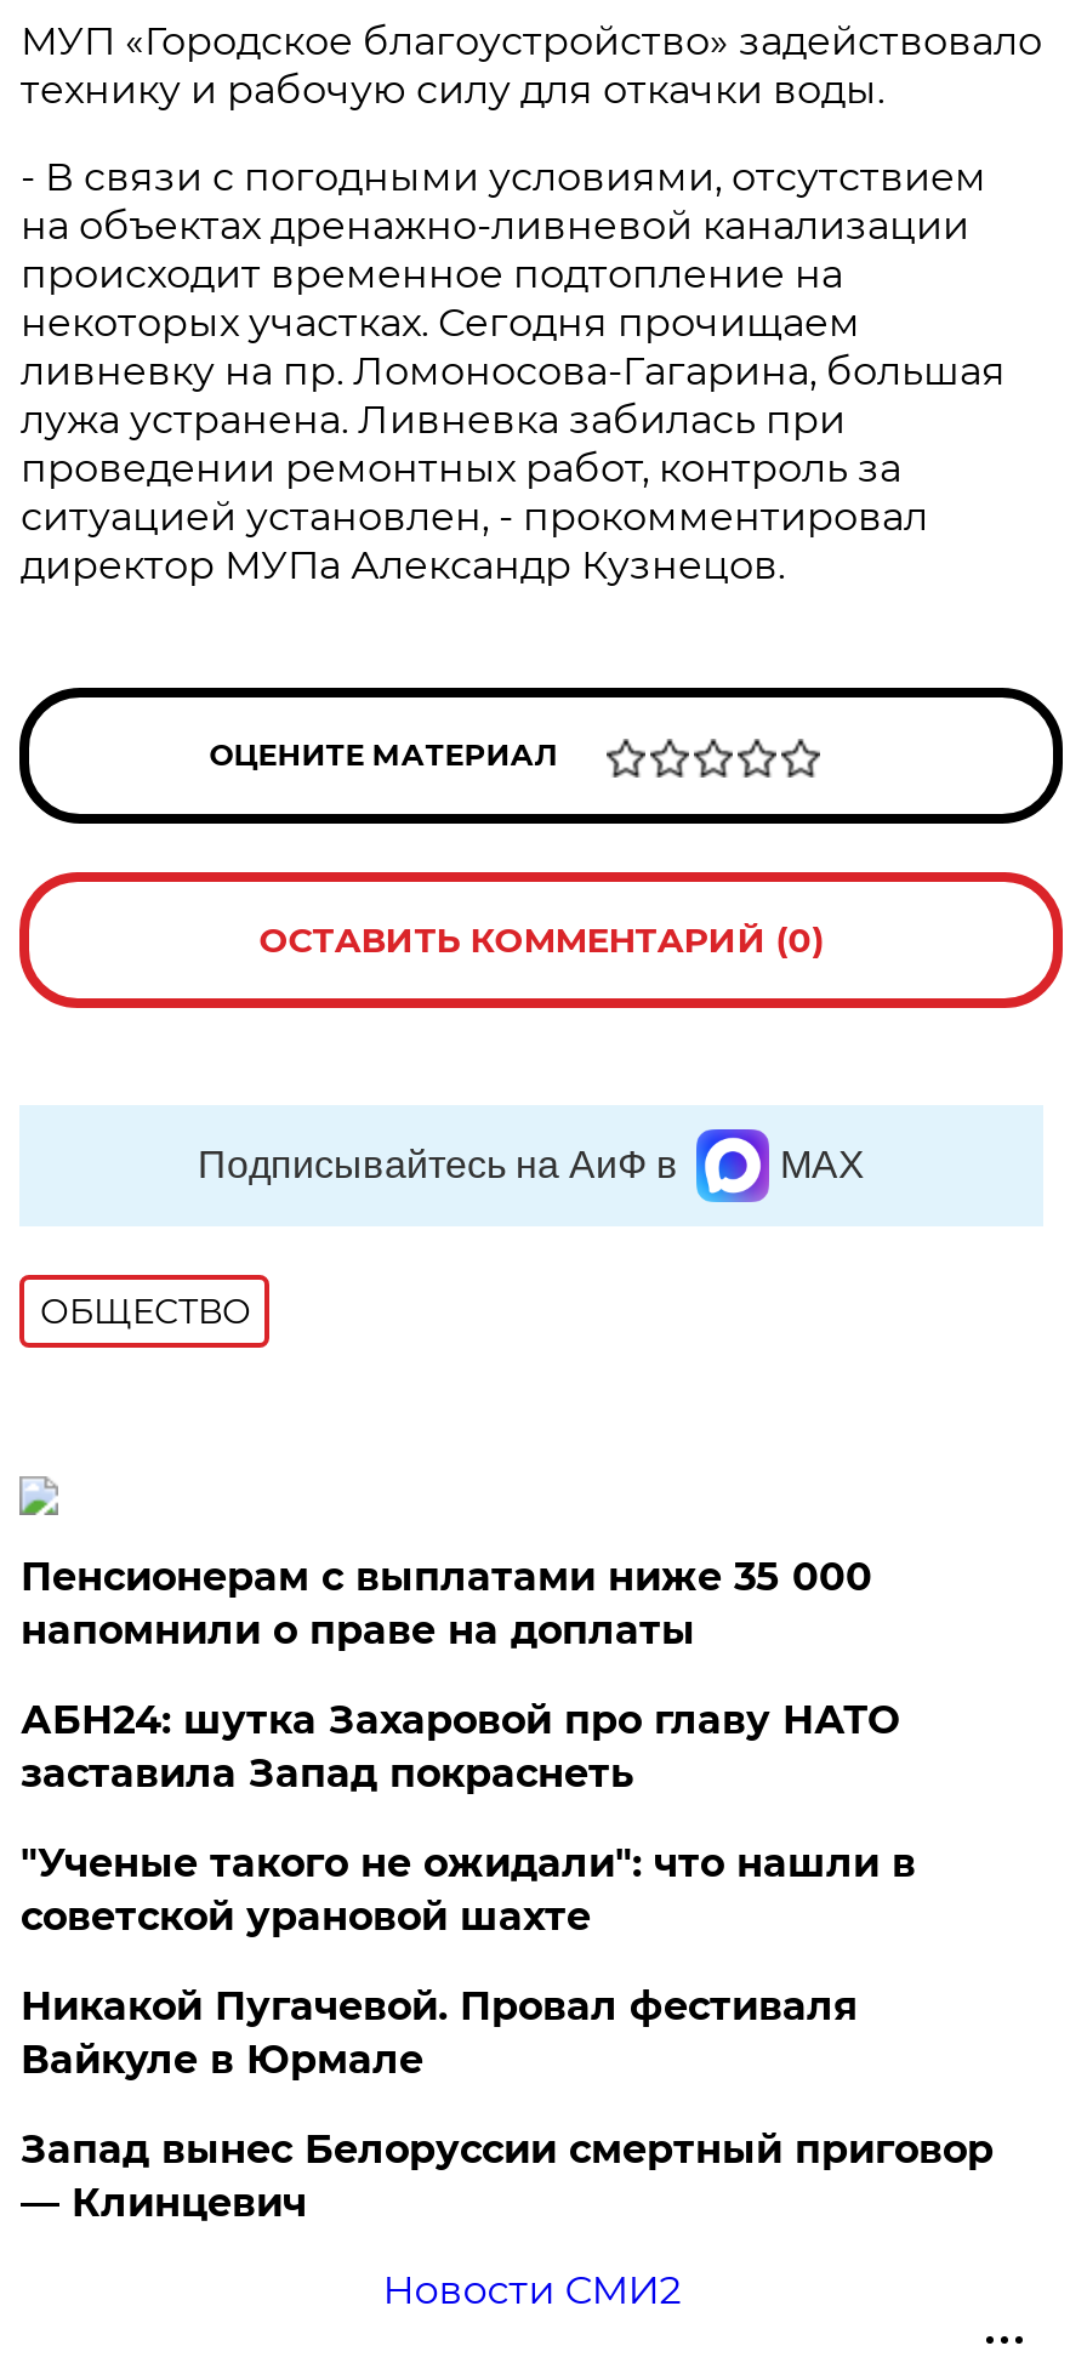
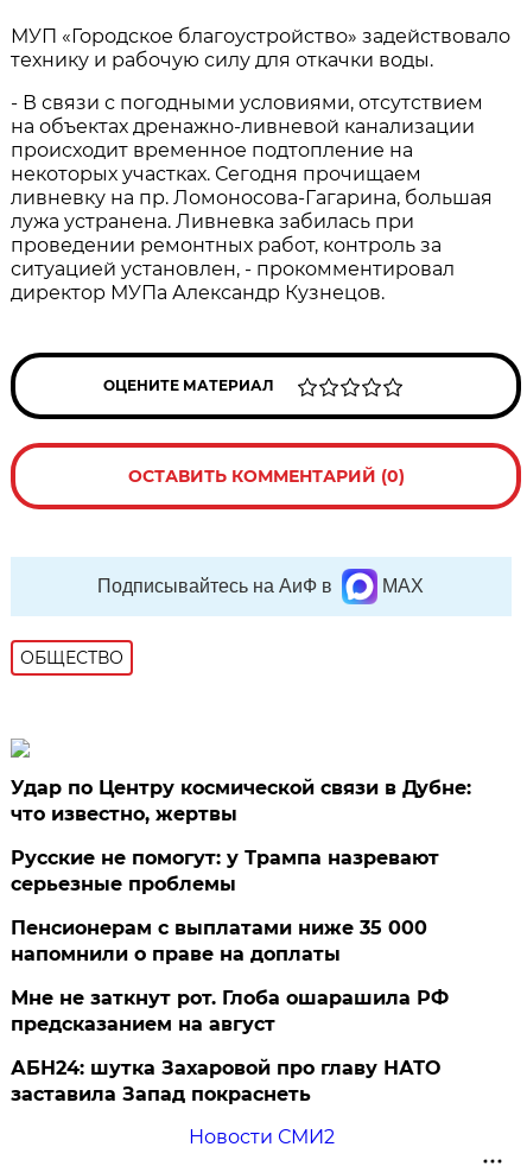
+ Удар по Центру космической связи в Дубне:
+ что известно, жертвы
+ Русские не помогут: у Трампа назревают
+ серьезные проблемы

moved down: Пенсионерам с выплатами ниже 35 000 | напомнили о праве на доплаты

+ Мне не заткнут рот. Глоба ошарашила РФ
+ предсказанием на август

moved down: АБН24: шутка Захаровой про главу НАТО | заставила Запад покраснеть

- "Ученые такого не ожидали": что нашли в
- советской урановой шахте
- Никакой Пугачевой. Провал фестиваля
- Вайкуле в Юрмале
- Запад вынес Белоруссии смертный приговор
- — Клинцевич
